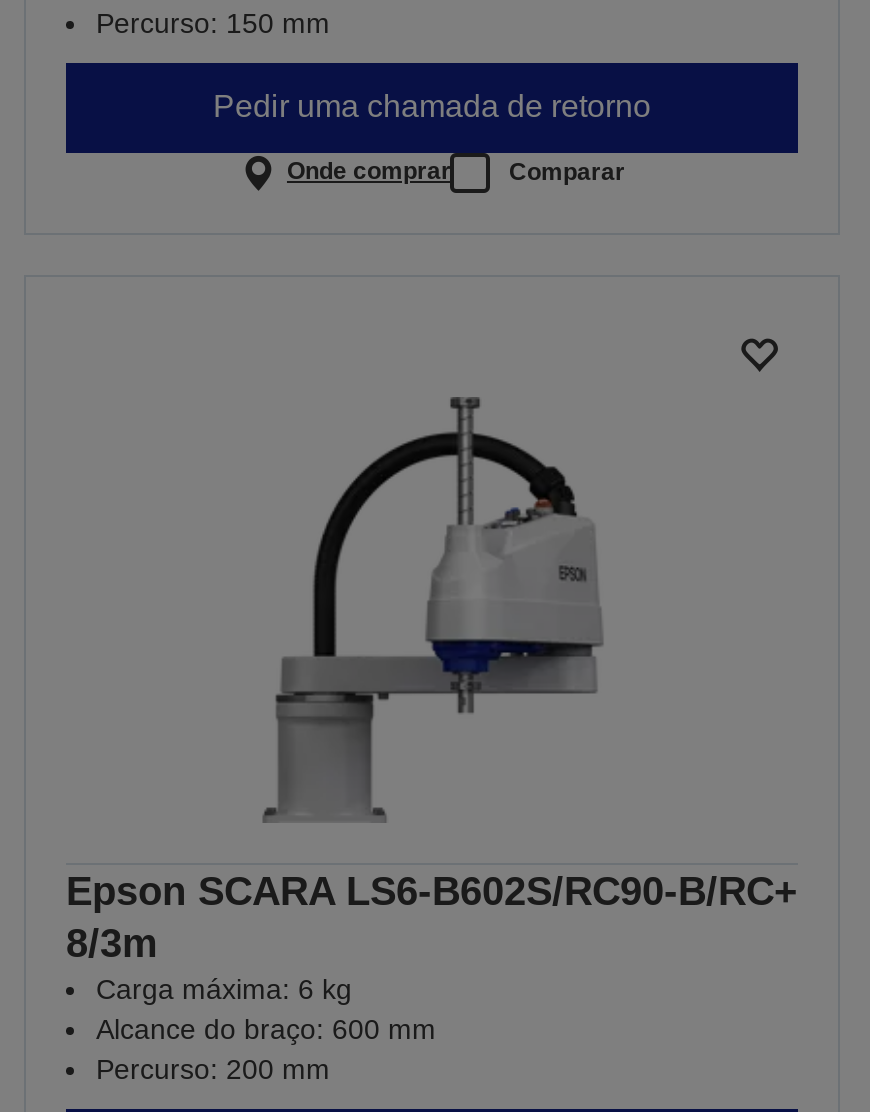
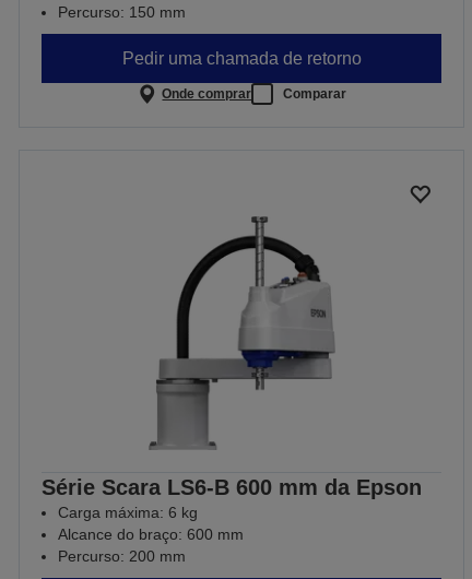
- Epson SCARA LS6-B602S/RC90-B/RC+
- 8/3m
+ Série Scara LS6-B 600 mm da Epson
